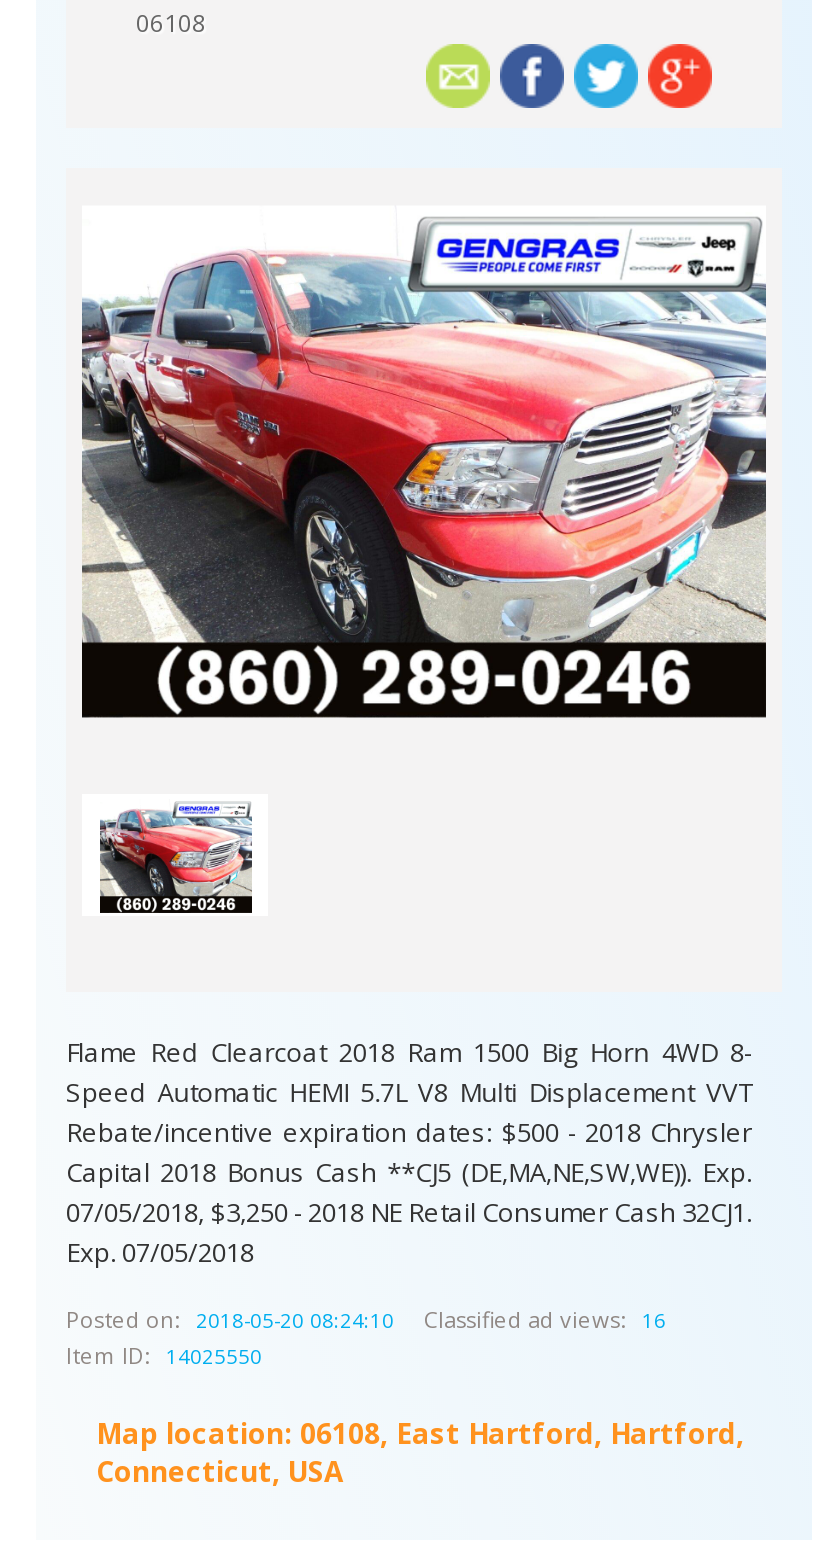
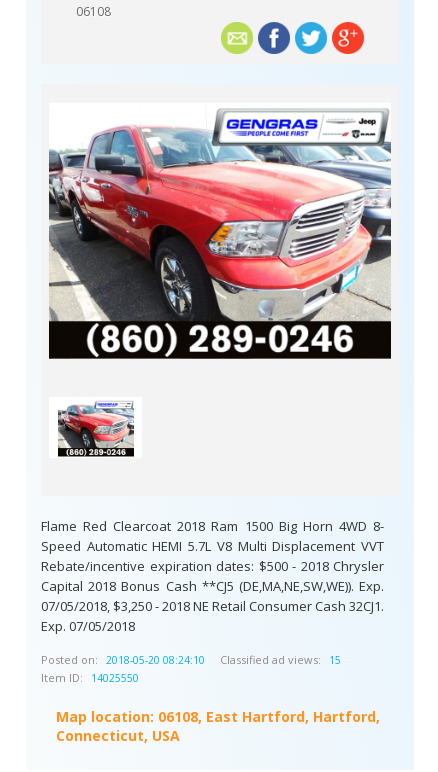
- Classified ad views: 16
+ Classified ad views: 15
